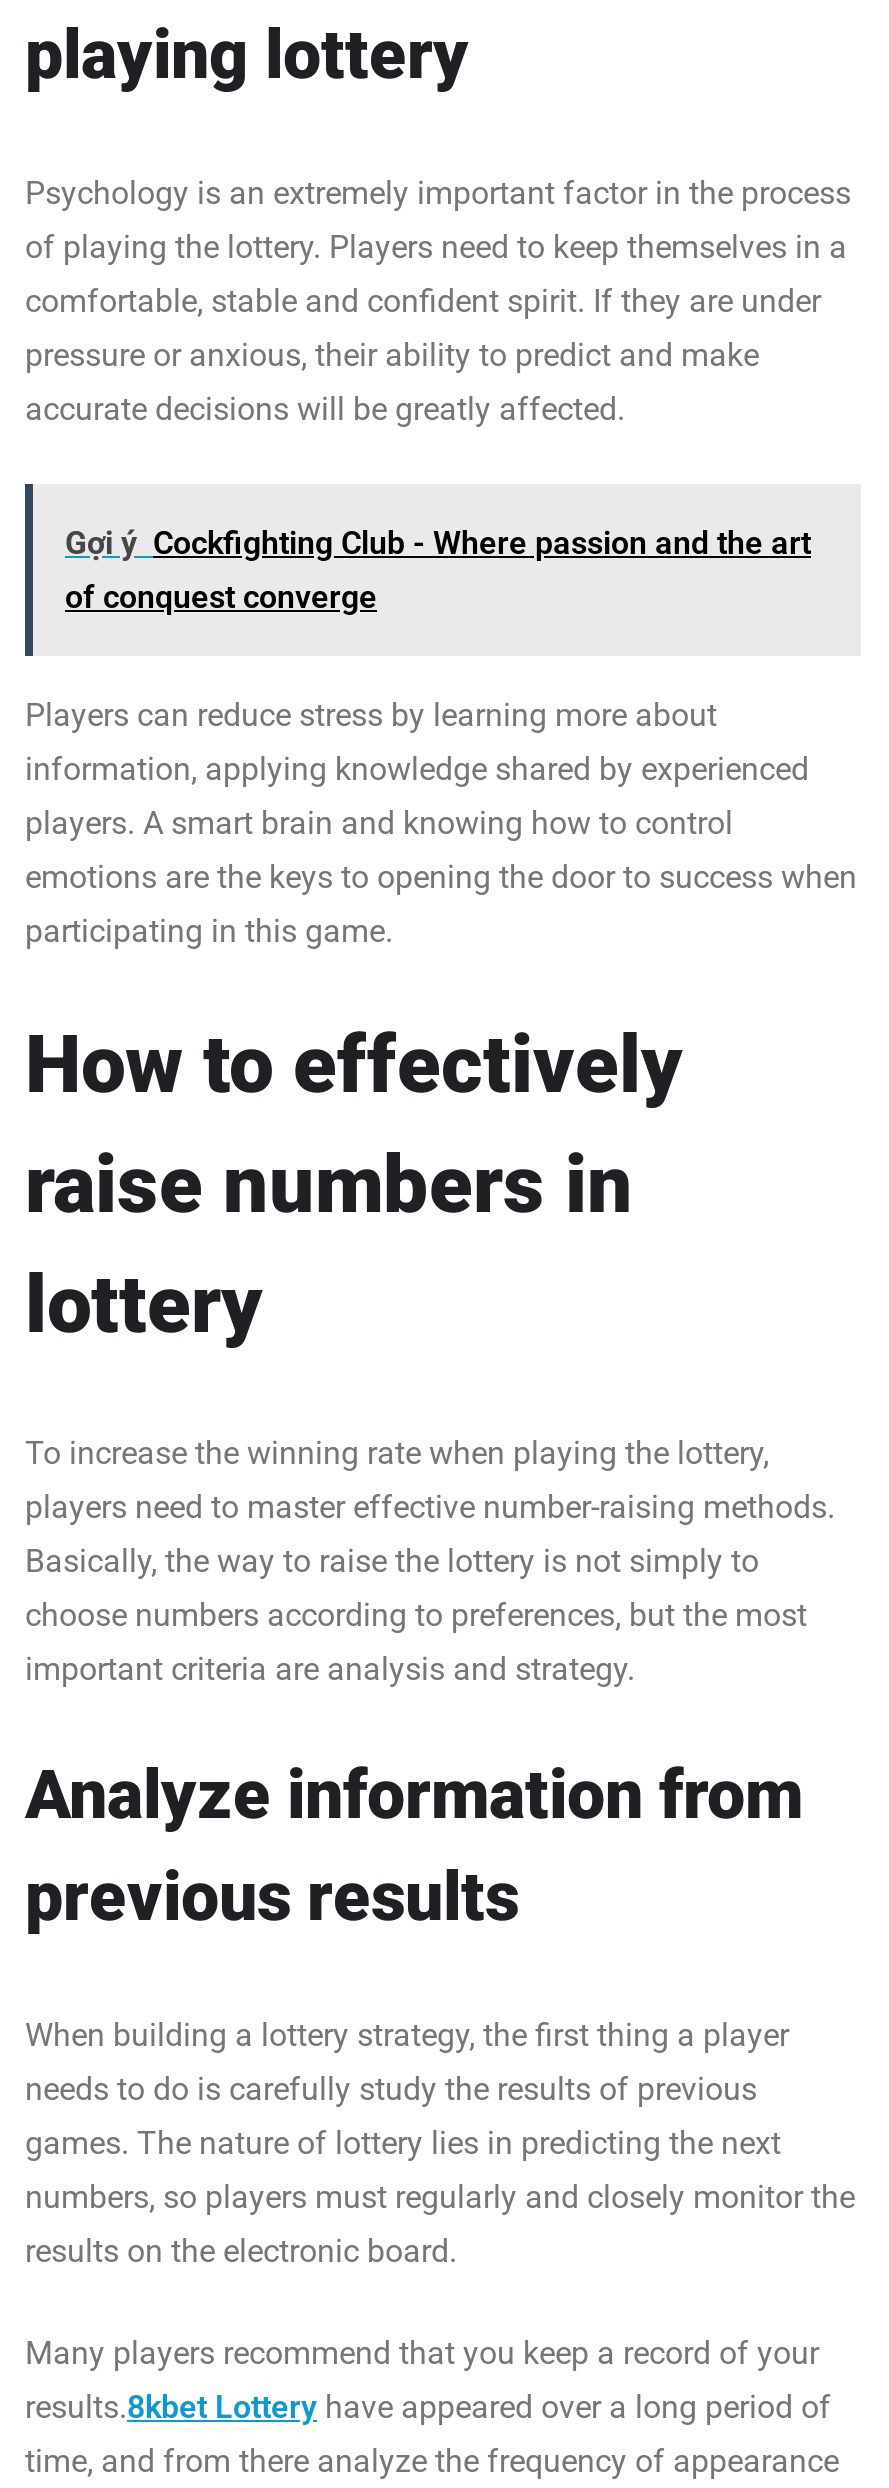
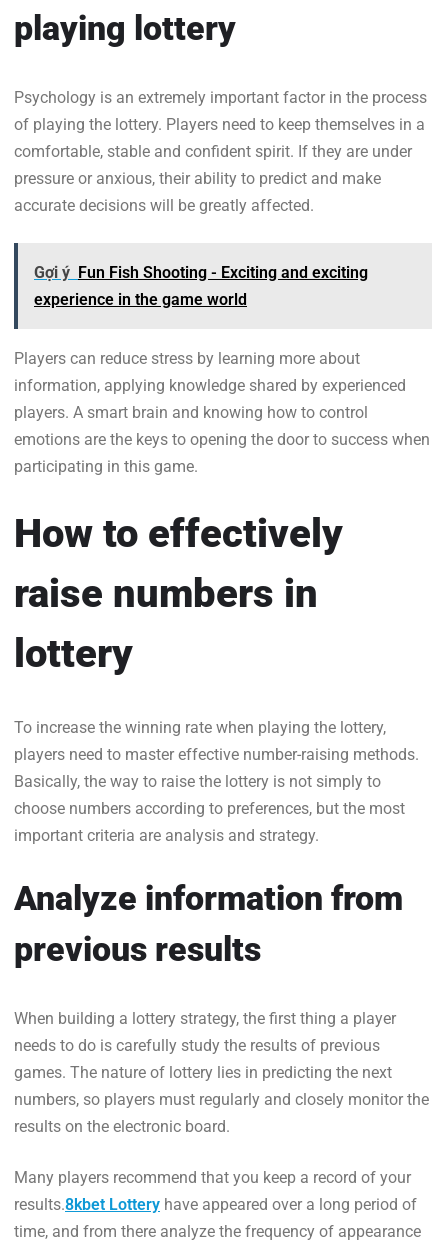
- Gợi ý Cockfighting Club - Where passion and the art
- of conquest converge
+ Gợi ý Fun Fish Shooting - Exciting and exciting
+ experience in the game world
